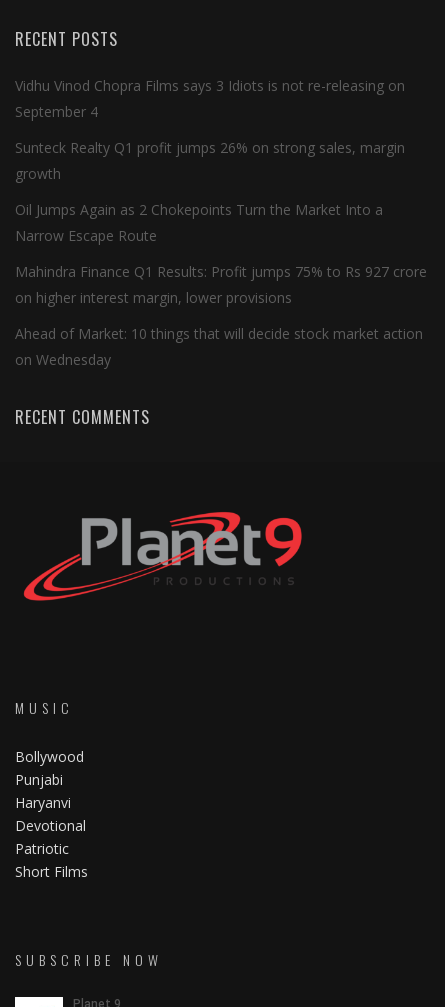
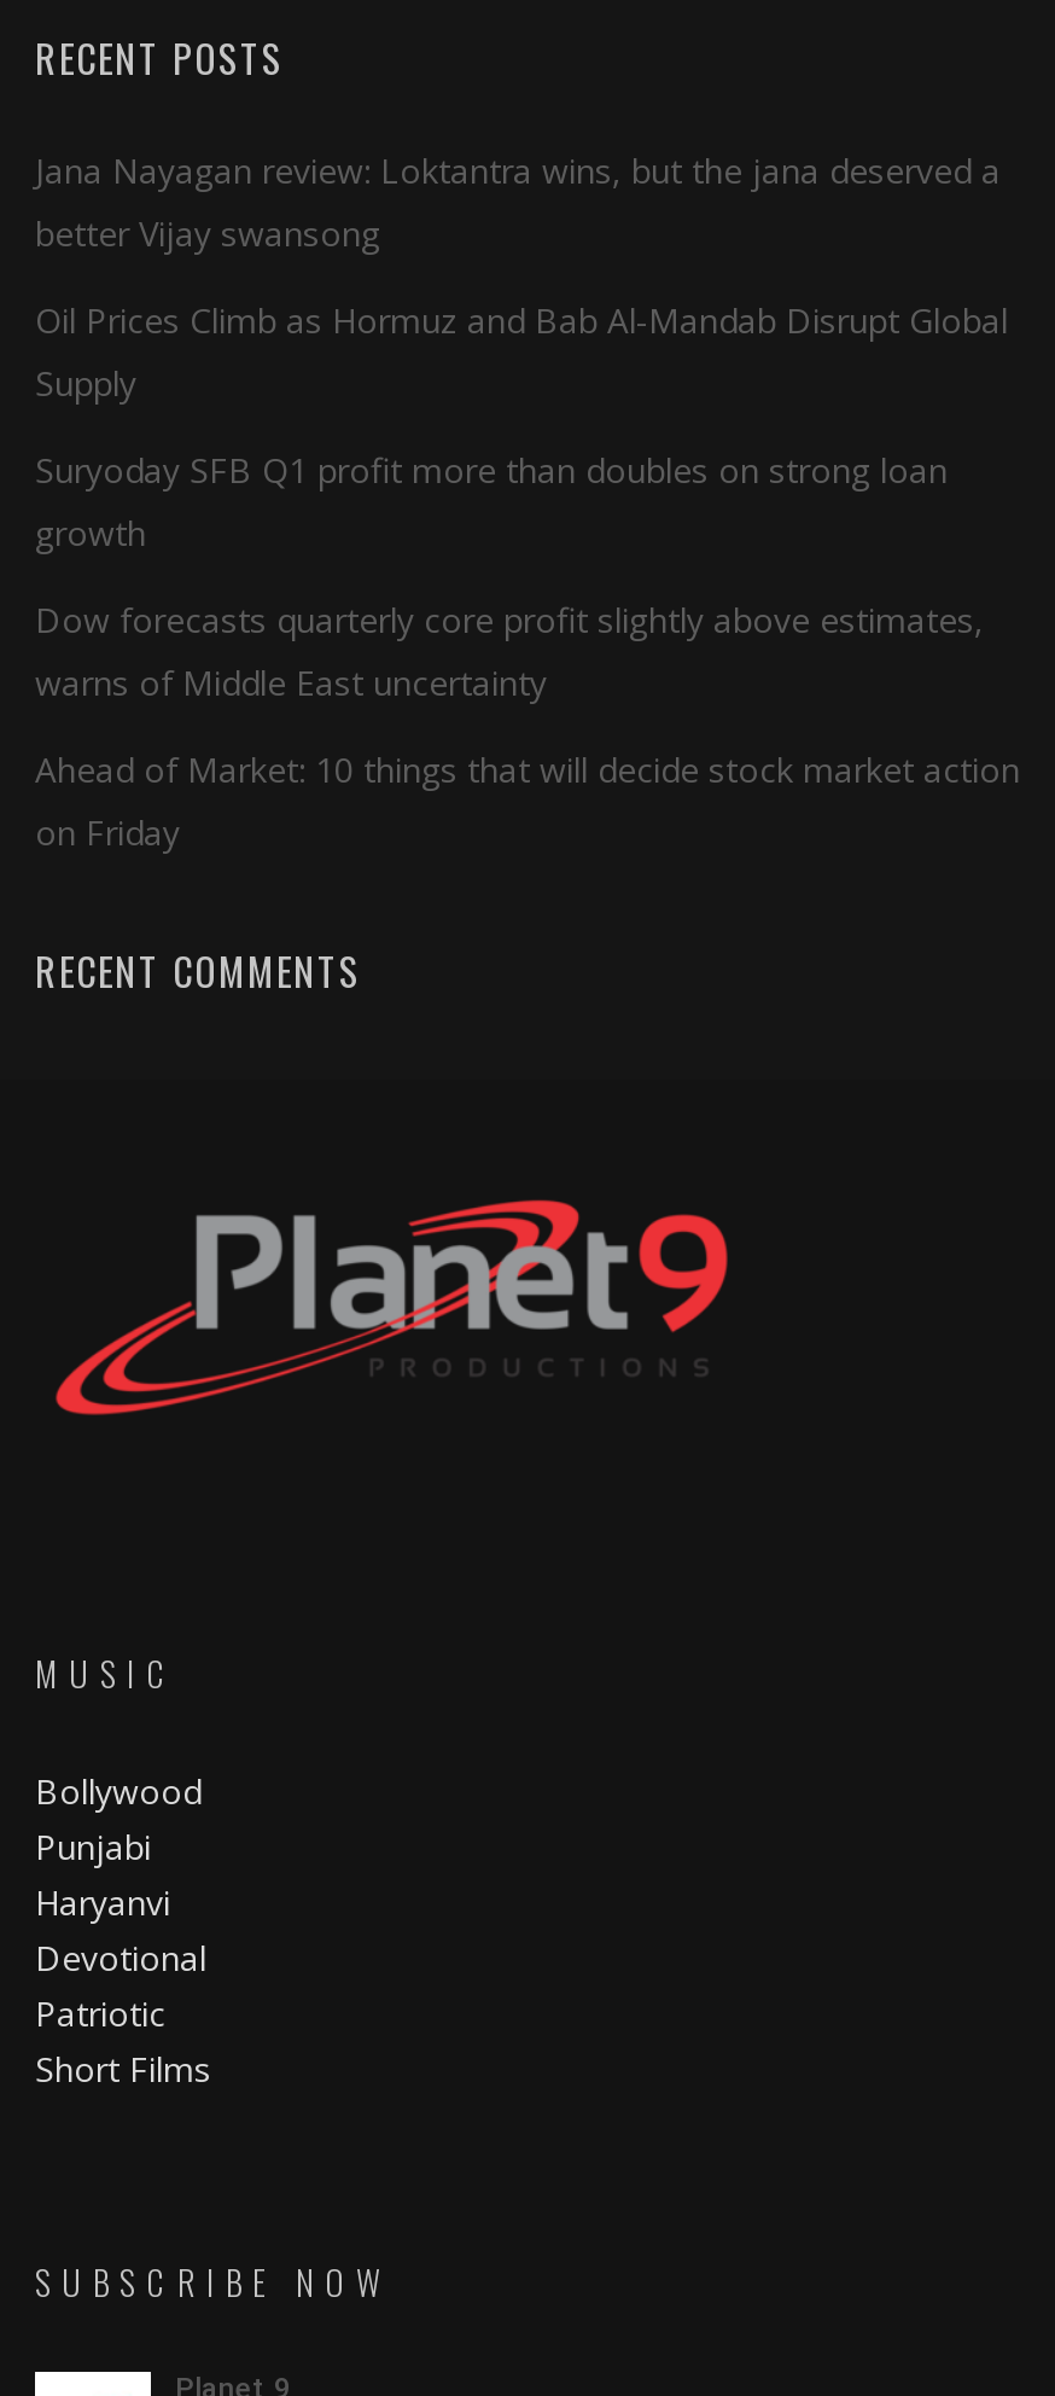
- Vidhu Vinod Chopra Films says 3 Idiots is not re-releasing on
- September 4
- Sunteck Realty Q1 profit jumps 26% on strong sales, margin
+ Jana Nayagan review: Loktantra wins, but the jana deserved a
+ better Vijay swansong
+ Oil Prices Climb as Hormuz and Bab Al-Mandab Disrupt Global
+ Supply
+ Suryoday SFB Q1 profit more than doubles on strong loan

moved down: growth

- Oil Jumps Again as 2 Chokepoints Turn the Market Into a
- Narrow Escape Route
- Mahindra Finance Q1 Results: Profit jumps 75% to Rs 927 crore
- on higher interest margin, lower provisions
+ Dow forecasts quarterly core profit slightly above estimates,
+ warns of Middle East uncertainty

- on Wednesday
+ on Friday
